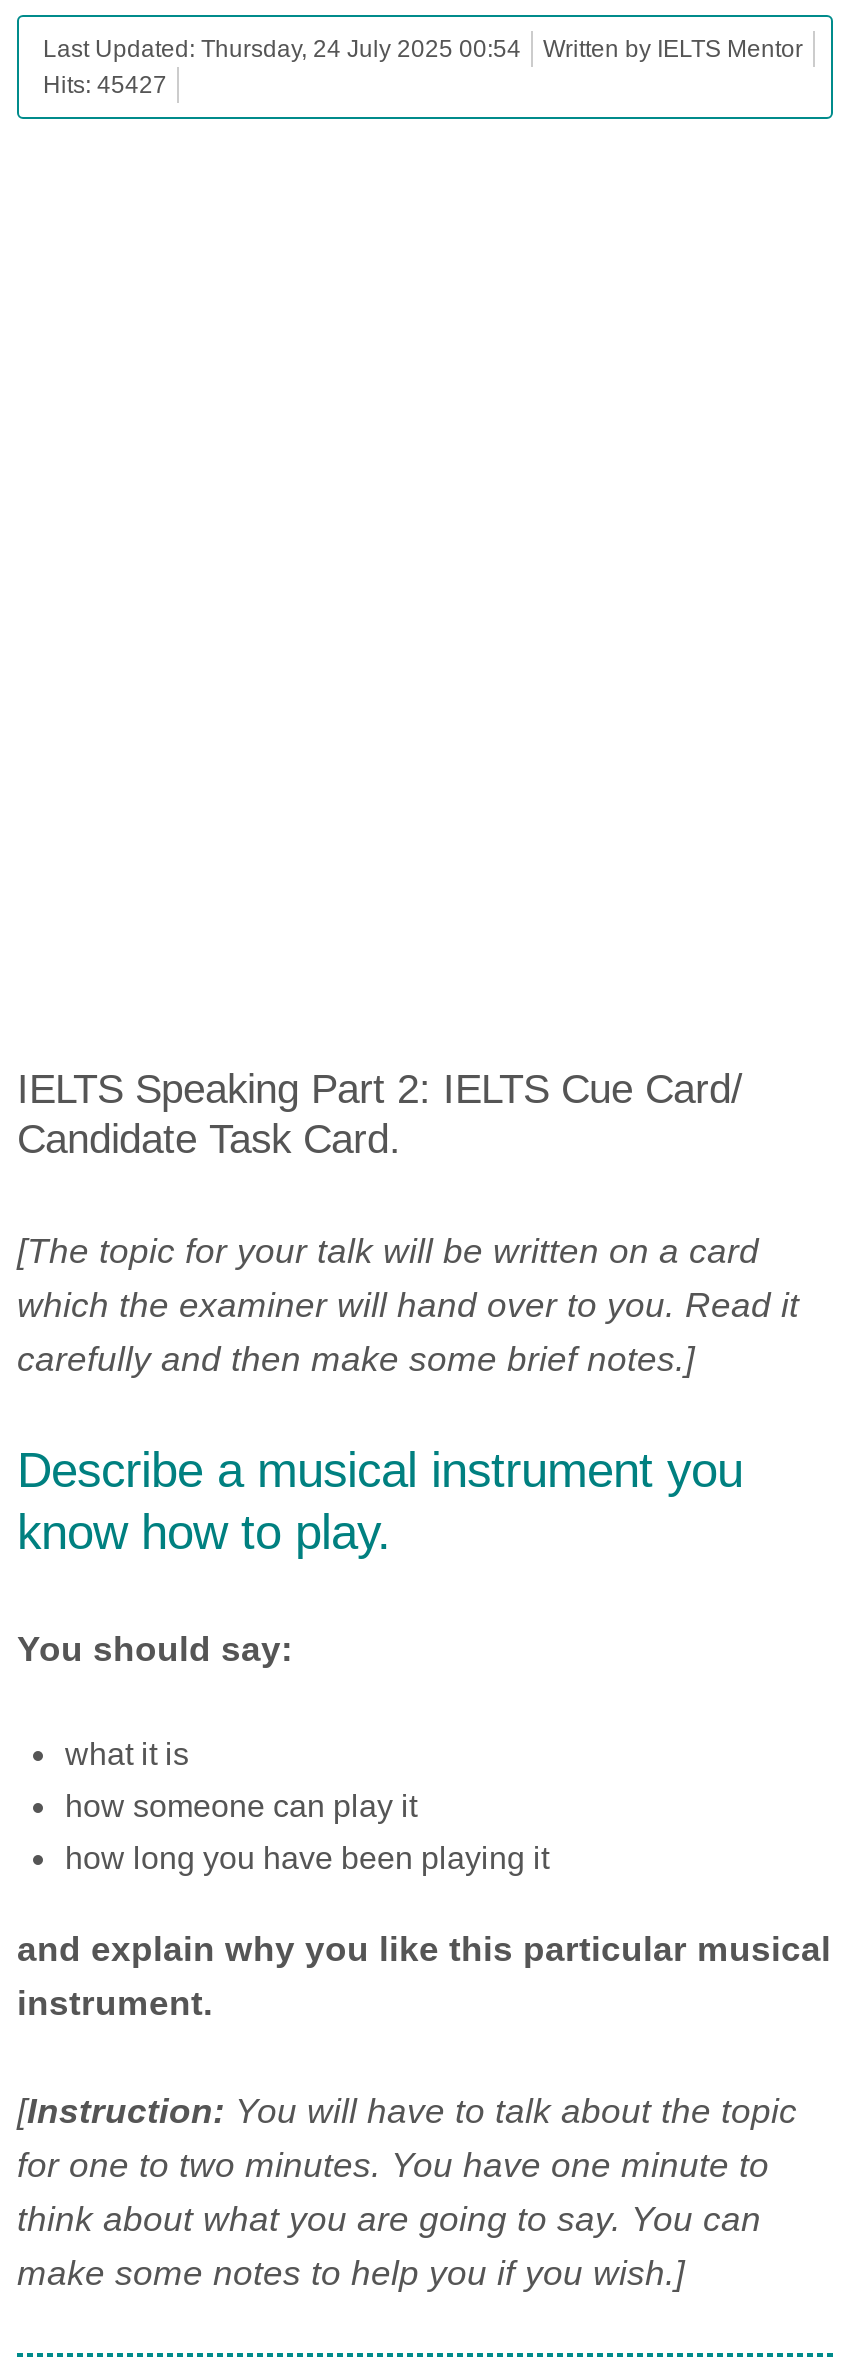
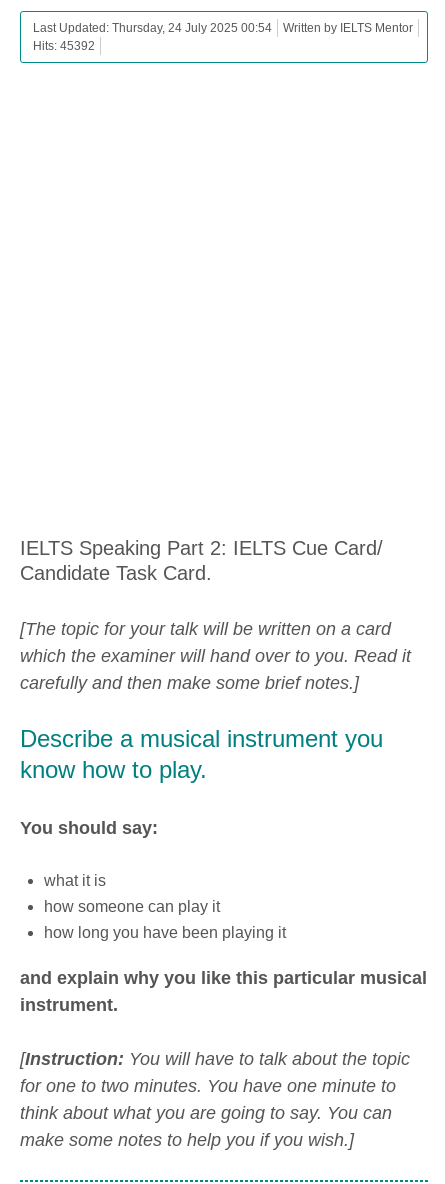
- Hits: 45427
+ Hits: 45392
